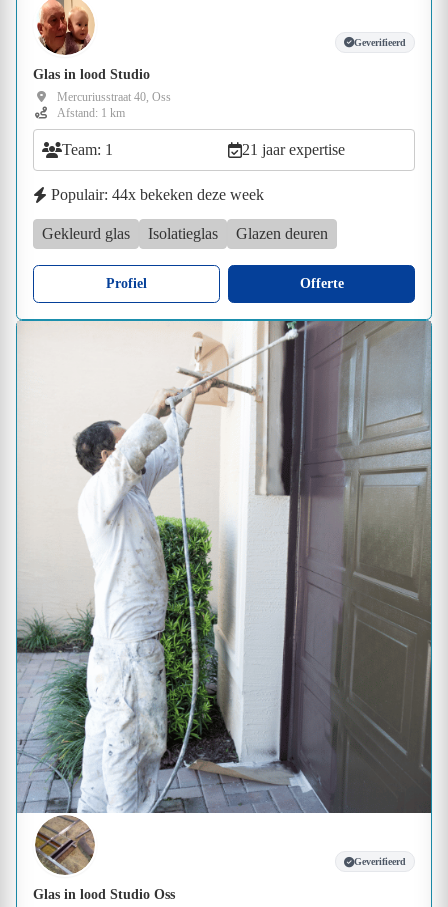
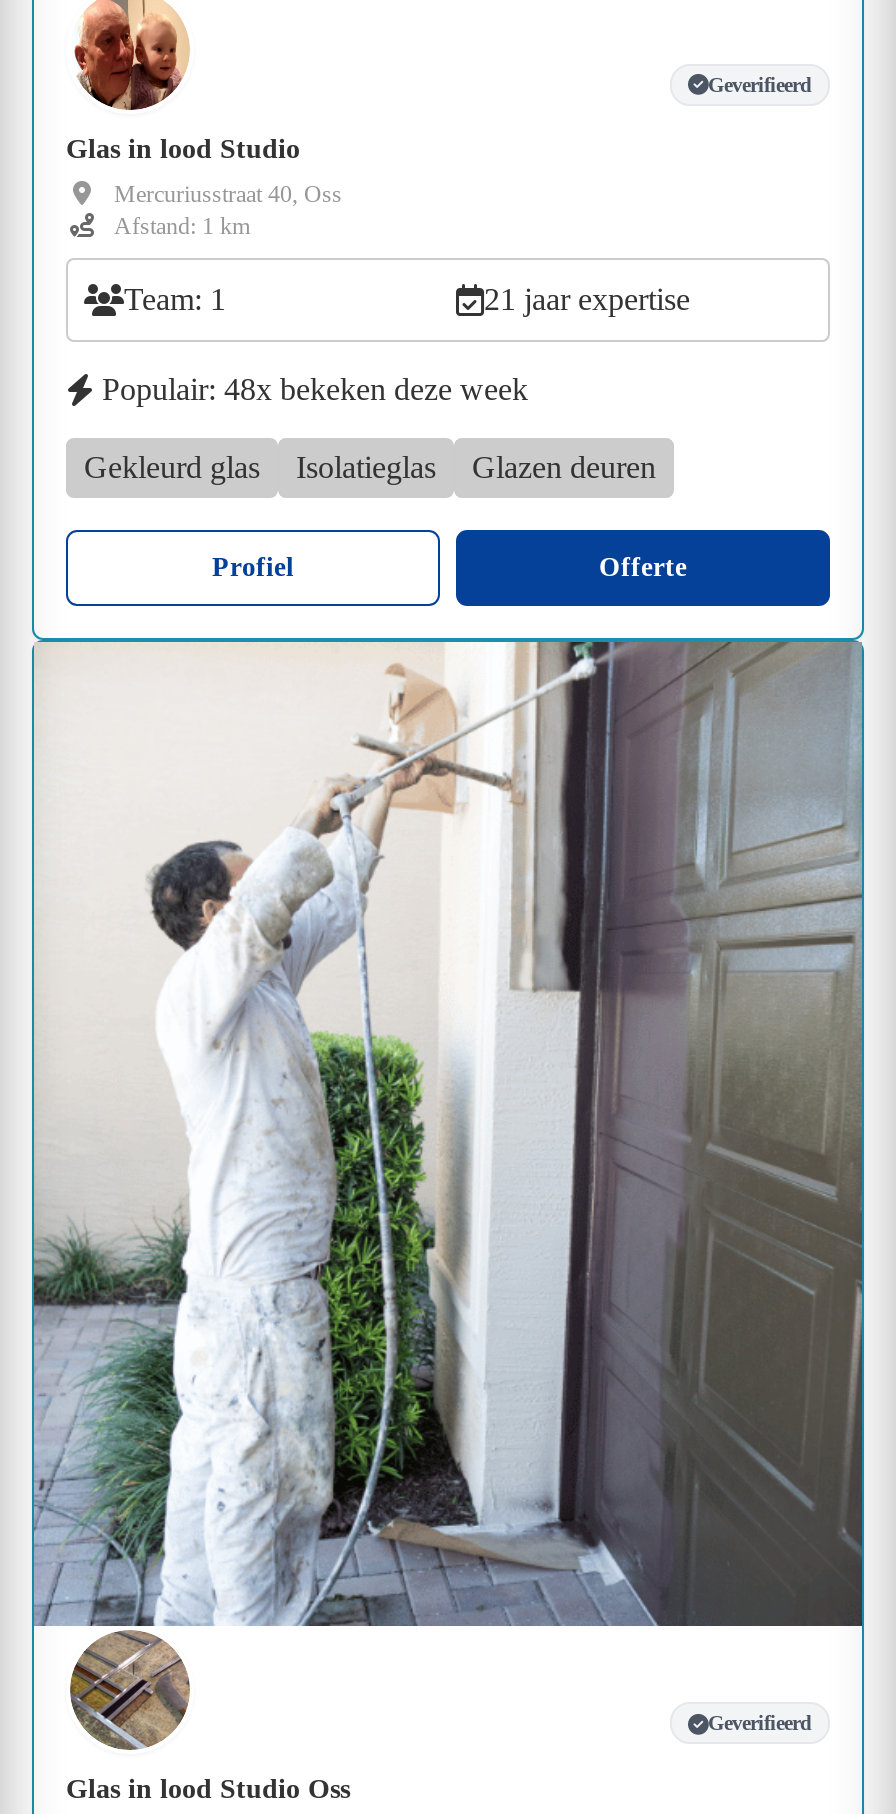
- Populair: 44x bekeken deze week
+ Populair: 48x bekeken deze week
